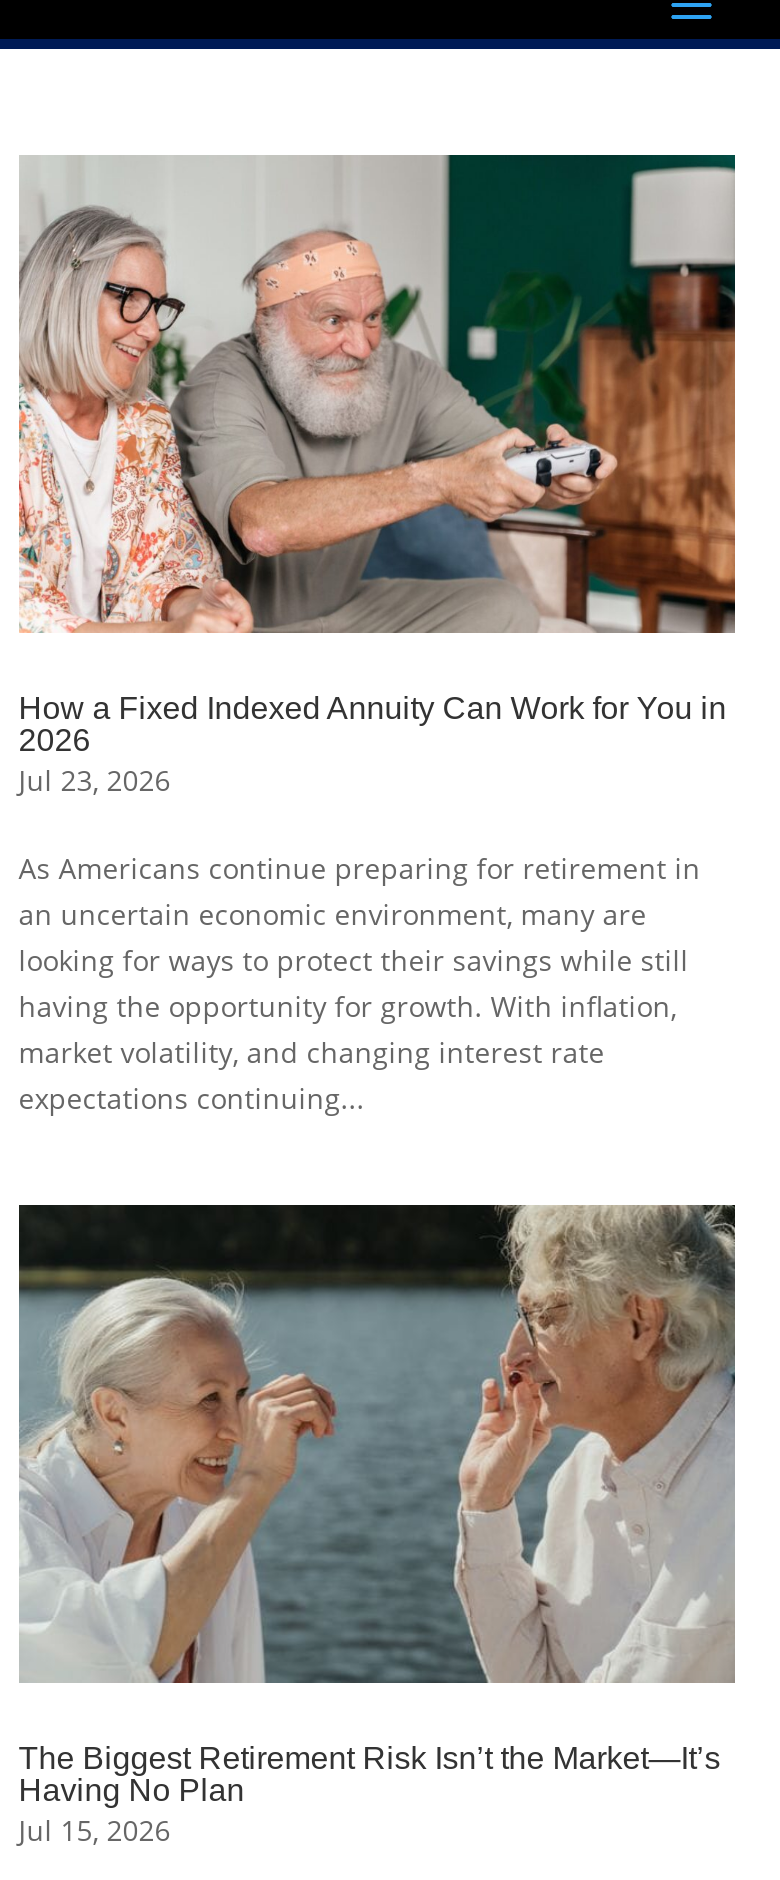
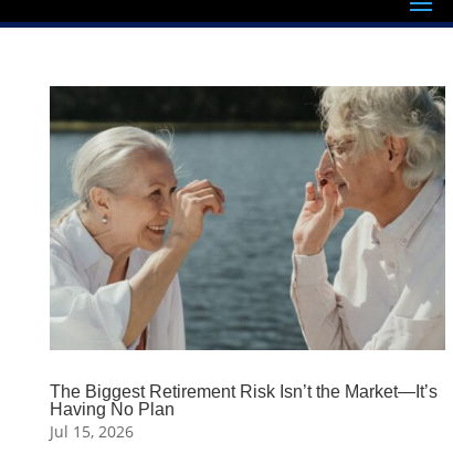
- [image]
- How a Fixed Indexed Annuity Can Work for You in
- 2026
- Jul 23, 2026
- As Americans continue preparing for retirement in
- an uncertain economic environment, many are
- looking for ways to protect their savings while still
- having the opportunity for growth. With inflation,
- market volatility, and changing interest rate
- expectations continuing...
